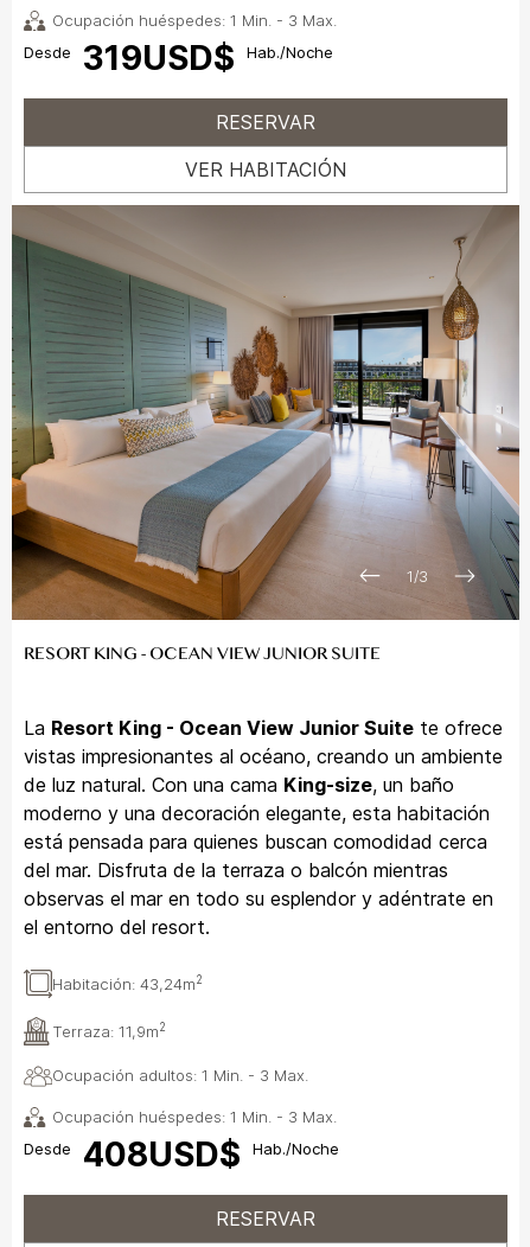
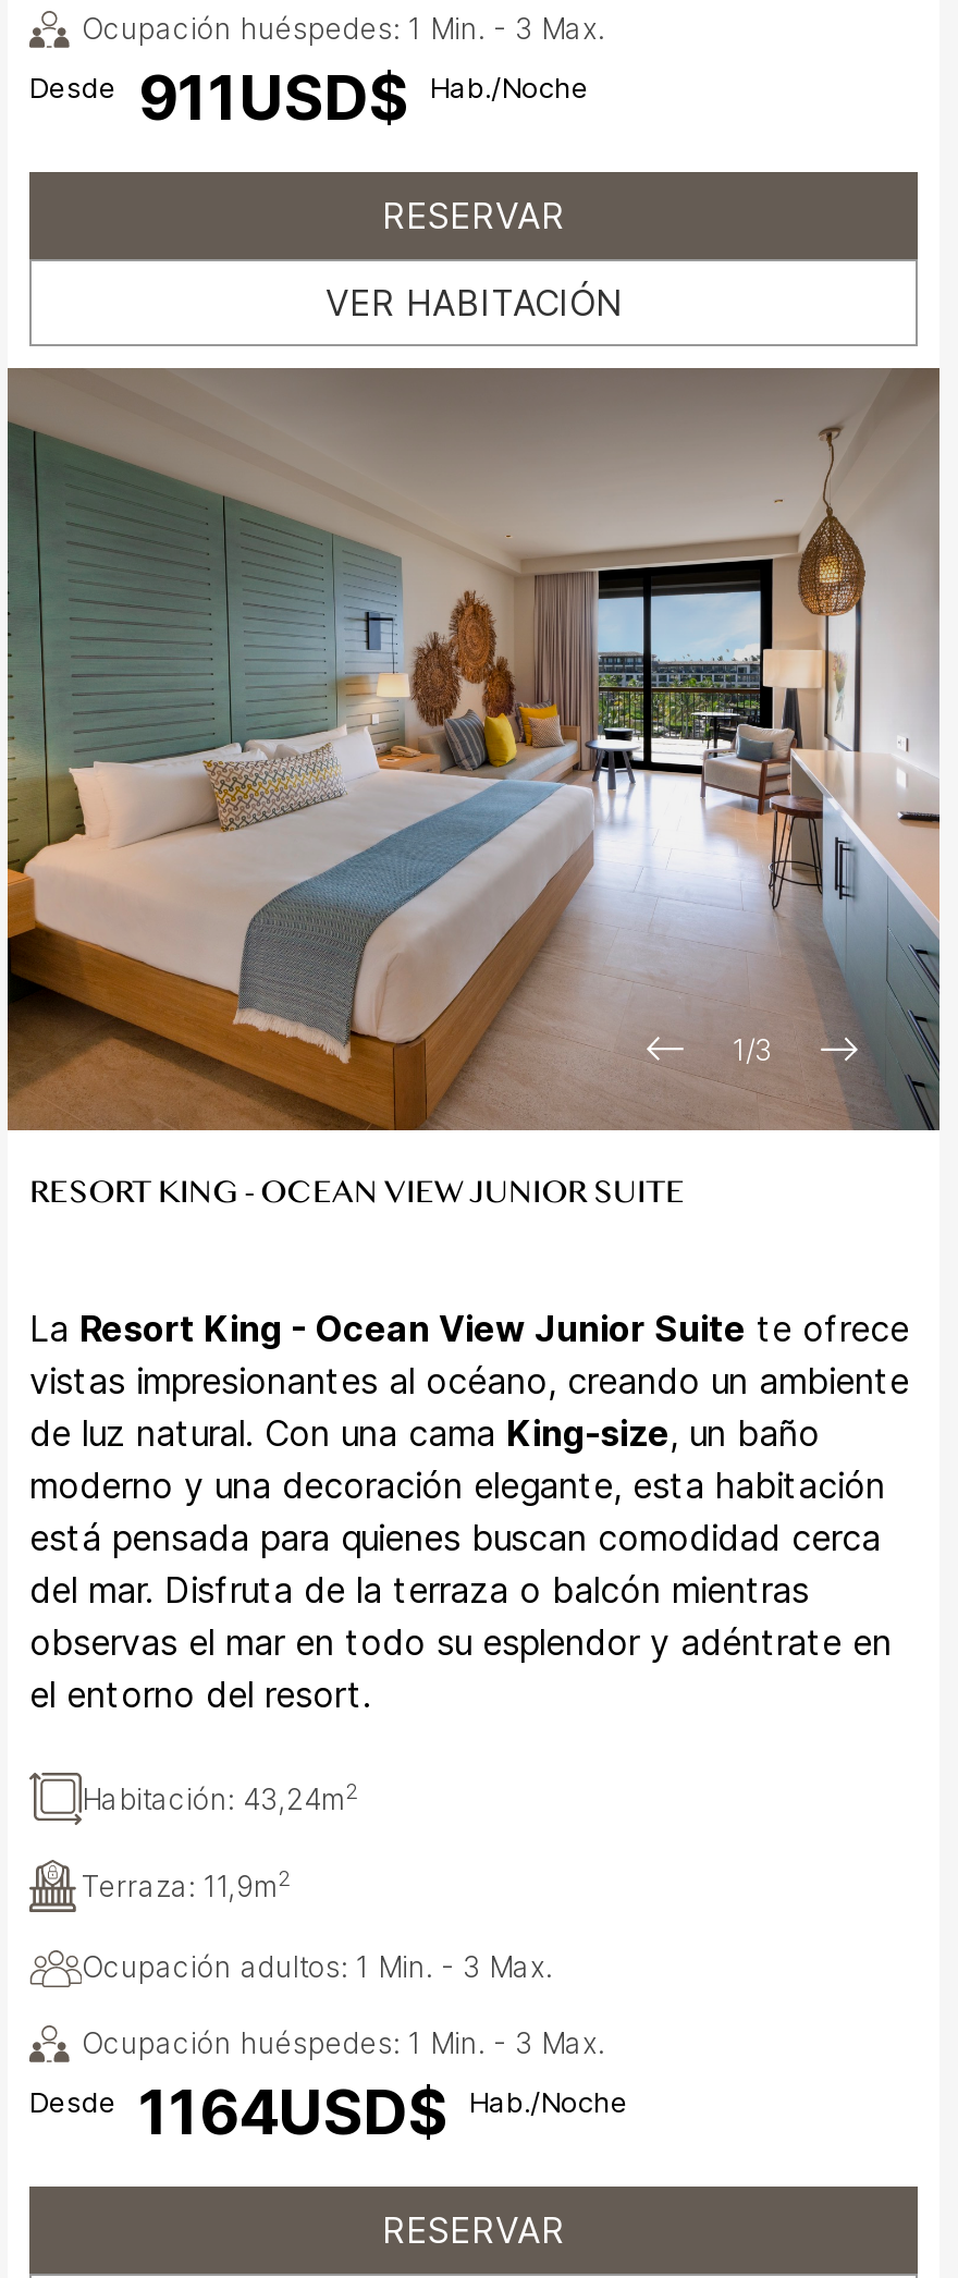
- Desde 319USD$ Hab./Noche
+ Desde 911USD$ Hab./Noche

- Desde 408USD$ Hab./Noche
+ Desde 1164USD$ Hab./Noche
